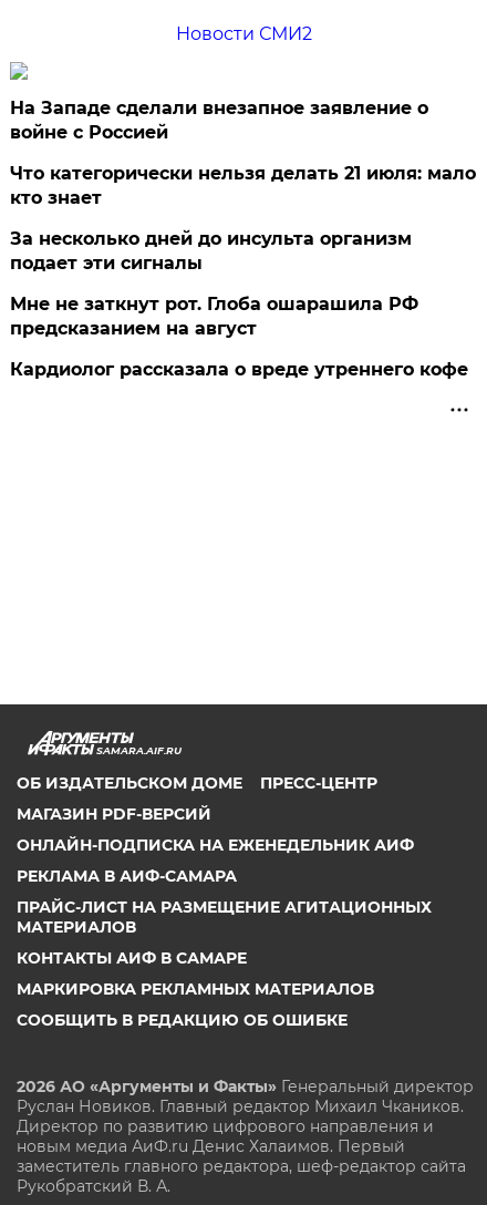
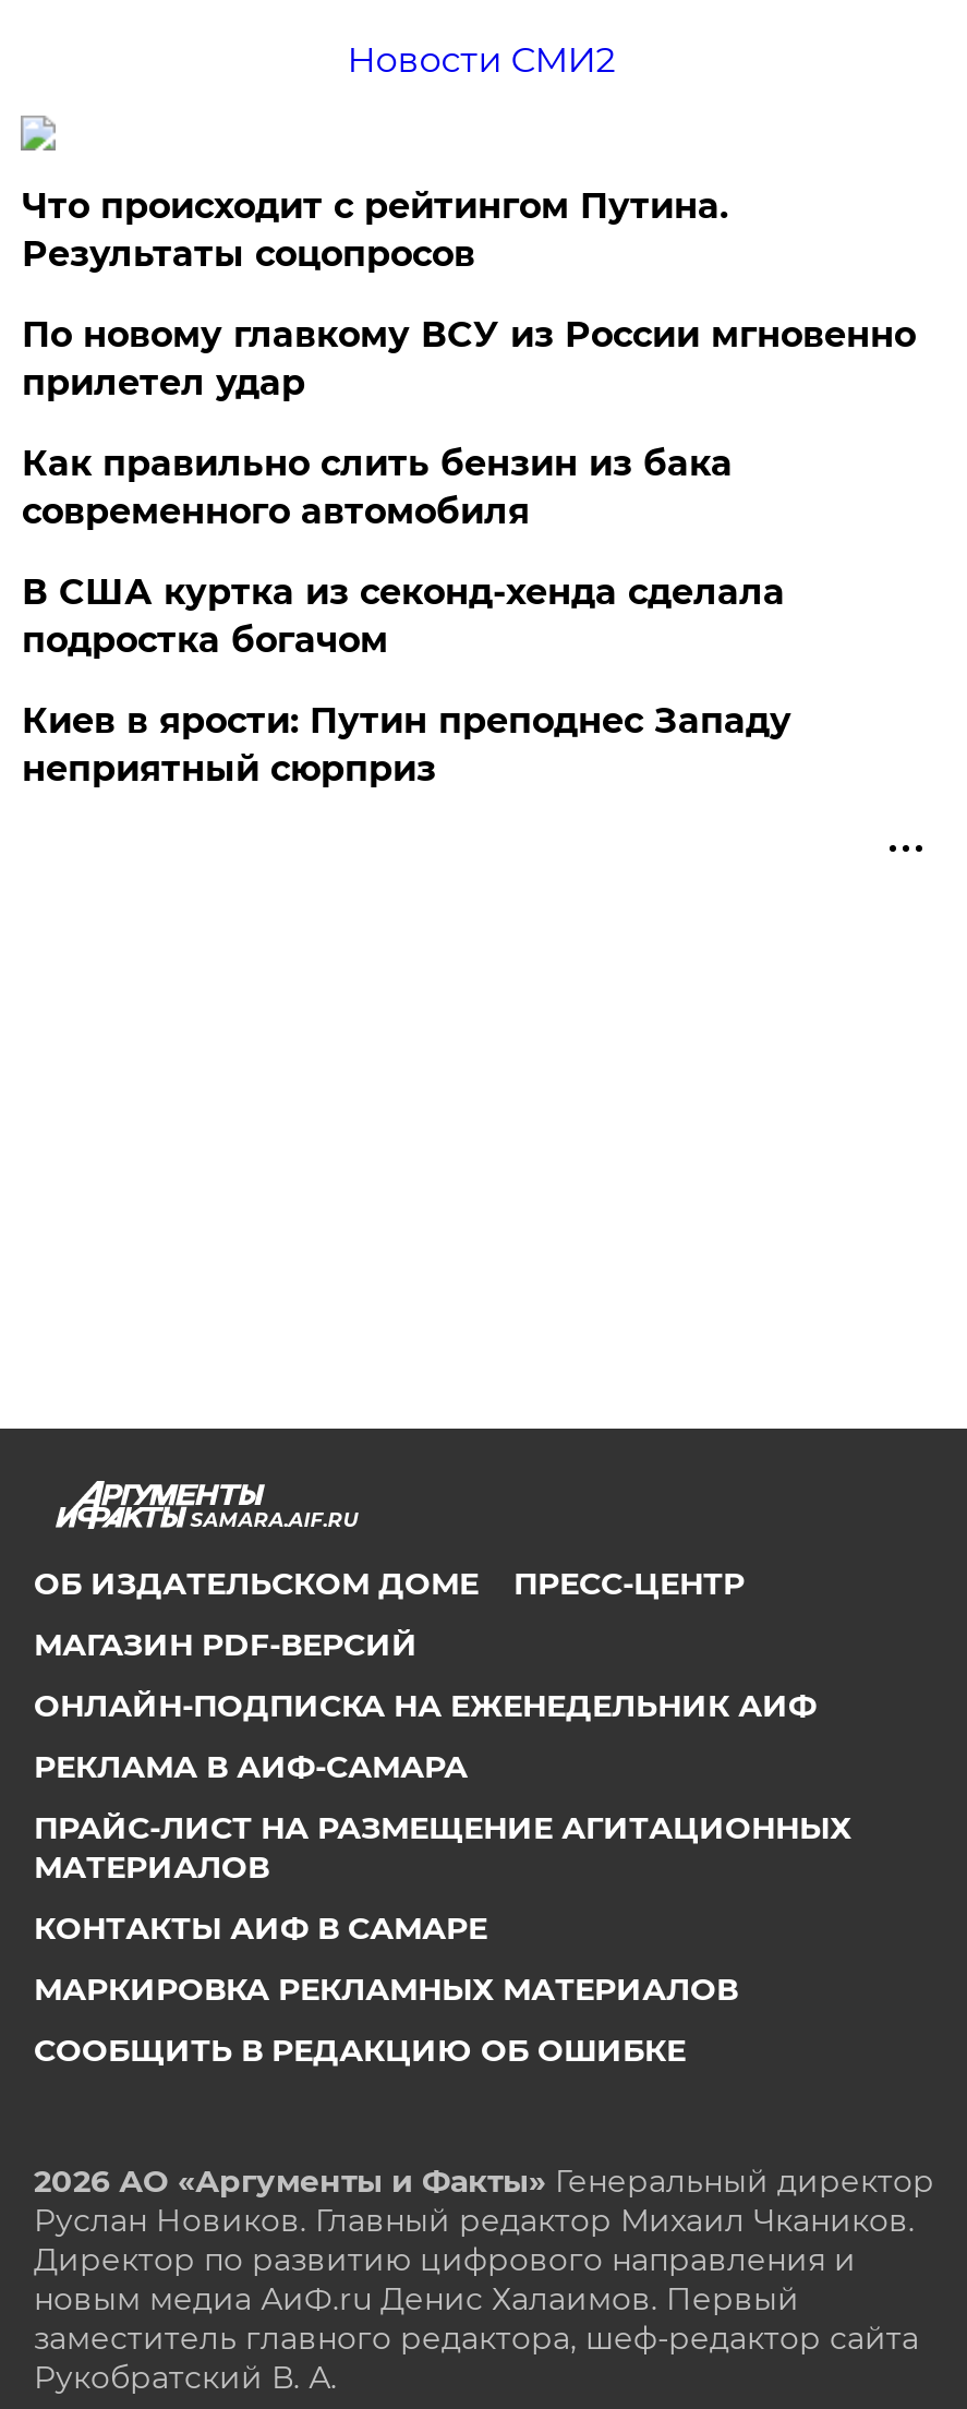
- На Западе сделали внезапное заявление о
- войне с Россией
+ Что происходит с рейтингом Путина.
+ Результаты соцопросов

- Что категорически нельзя делать 21 июля: мало
- кто знает
+ По новому главкому ВСУ из России мгновенно
+ прилетел удар

- За несколько дней до инсульта организм
- подает эти сигналы
+ Как правильно слить бензин из бака
+ современного автомобиля

- Мне не заткнут рот. Глоба ошарашила РФ
- предсказанием на август
+ В США куртка из секонд-хенда сделала
+ подростка богачом

- Кардиолог рассказала о вреде утреннего кофе
+ Киев в ярости: Путин преподнес Западу
+ неприятный сюрприз
